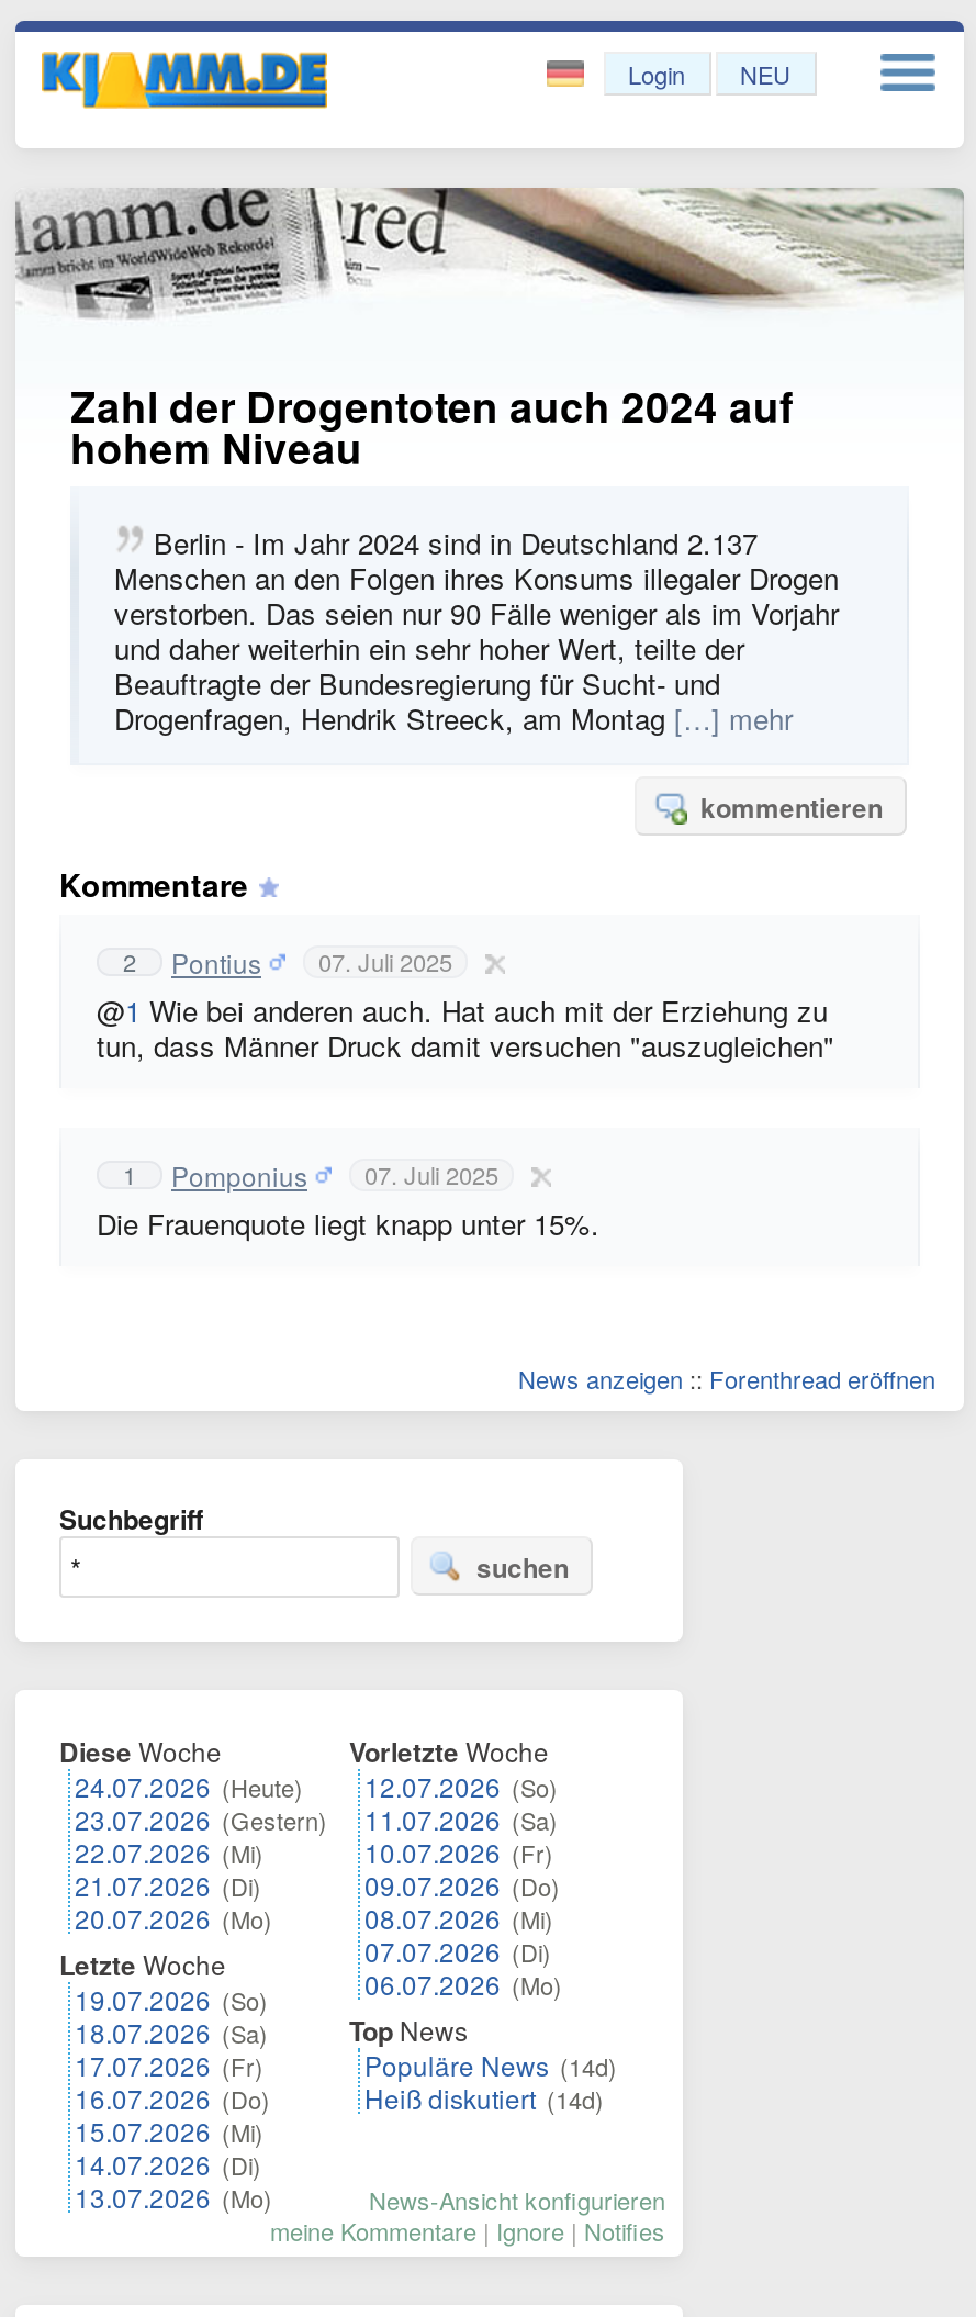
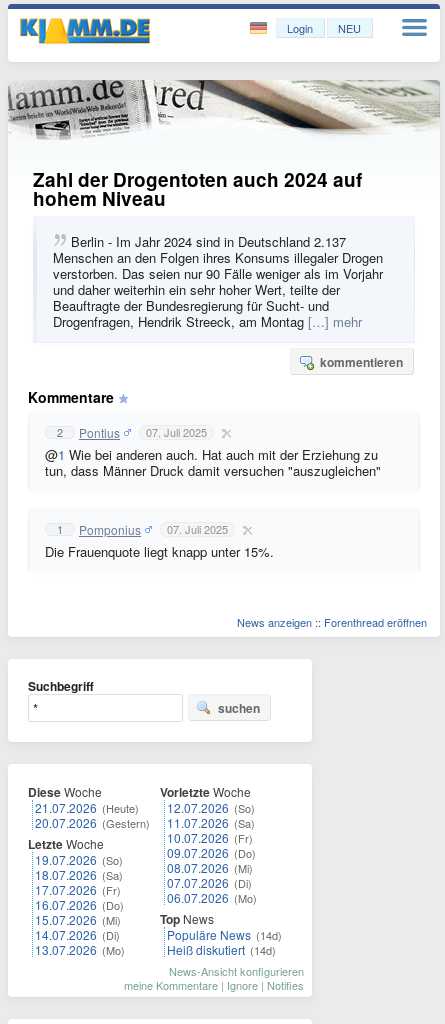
- 24.07.2026 (Heute)
- 23.07.2026 (Gestern)
- 22.07.2026 (Mi)
- 21.07.2026 (Di)
- 20.07.2026 (Mo)
+ 21.07.2026 (Heute)
+ 20.07.2026 (Gestern)

moved up: Letzte Woche | 19.07.2026 (So) | 18.07.2026 (Sa) | 17.07.2026 (Fr) | 16.07.2026 (Do) | 15.07.2026 (Mi) | 14.07.2026 (Di) | 13.07.2026 (Mo)
